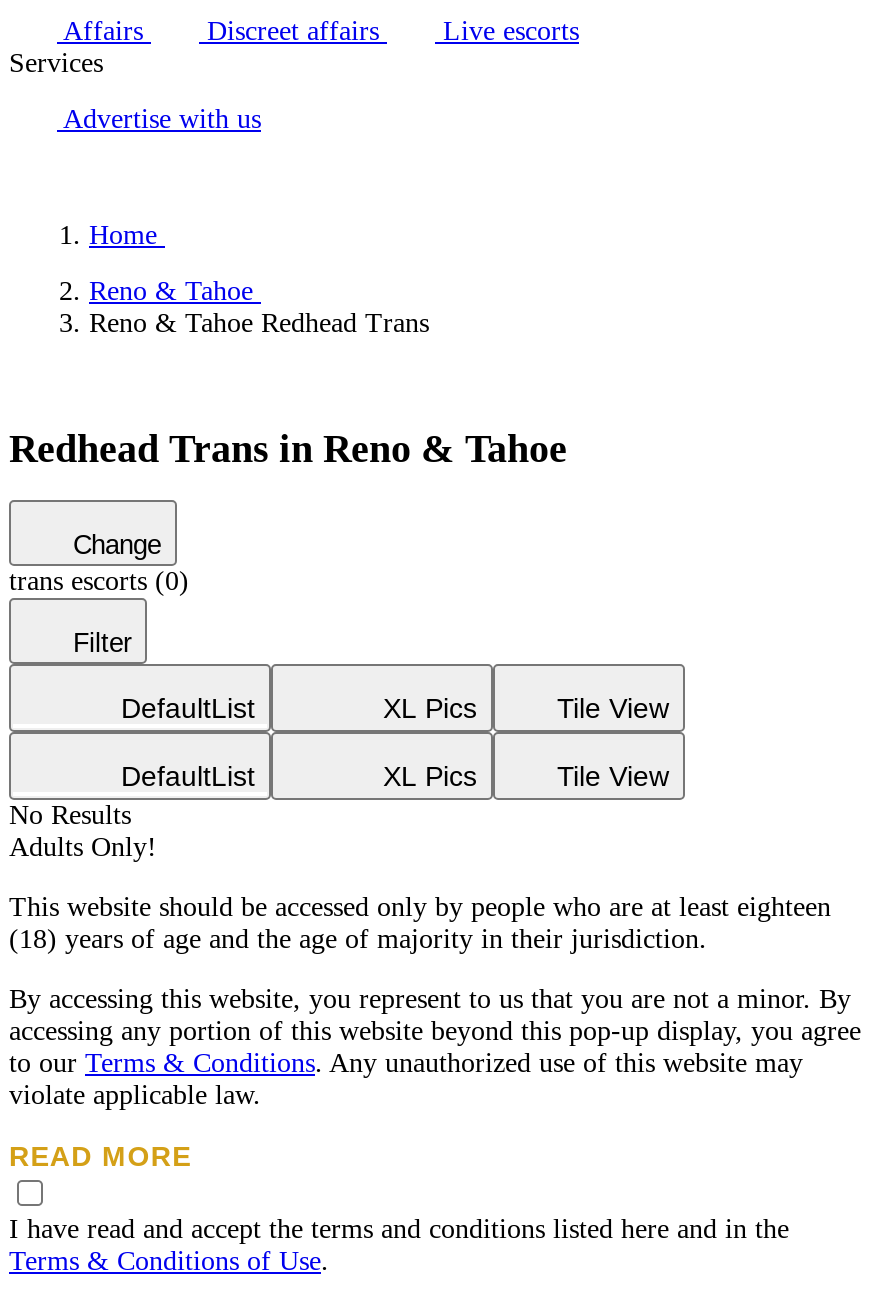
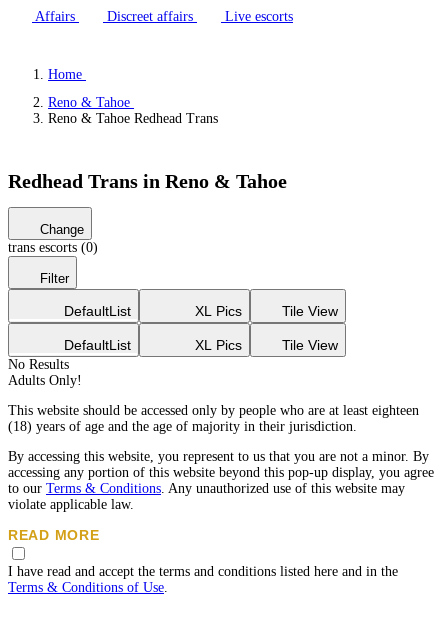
- Services
- Advertise with us
